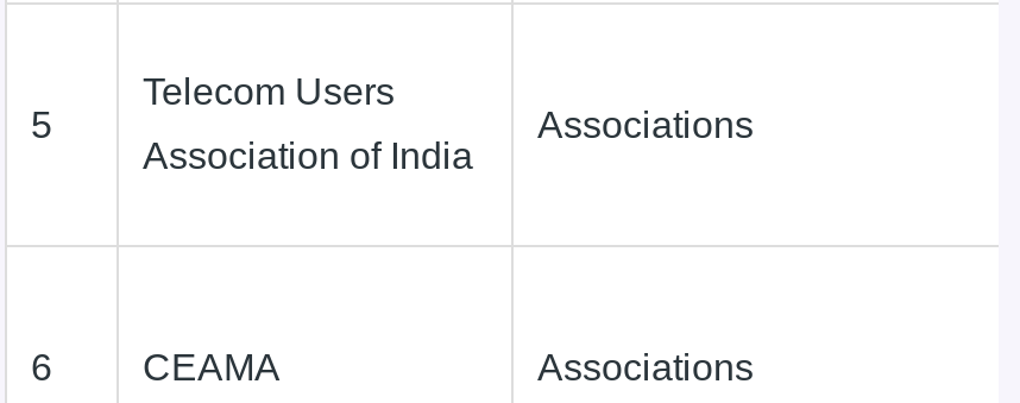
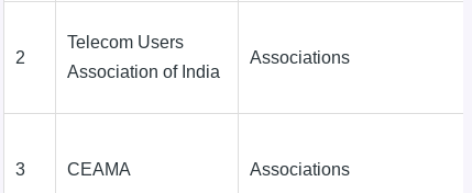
- 5
+ 2

- 6
+ 3
